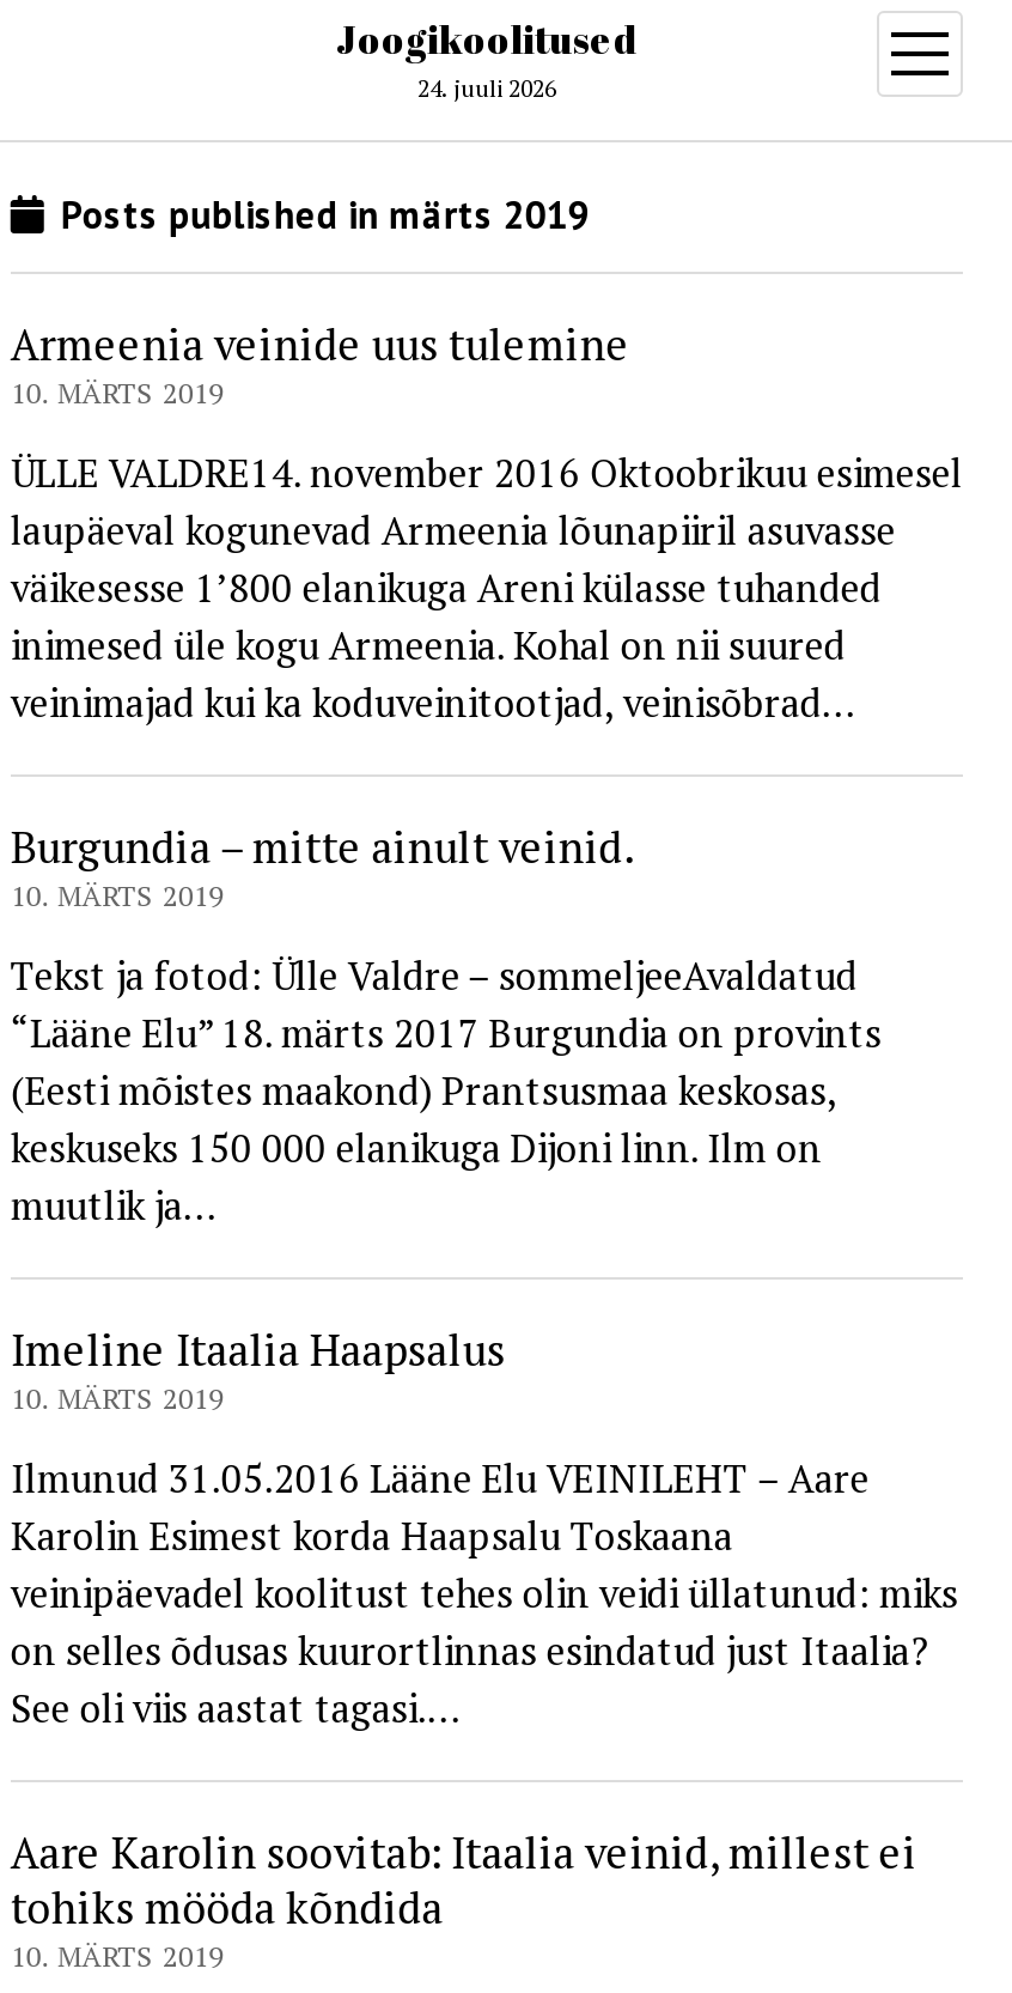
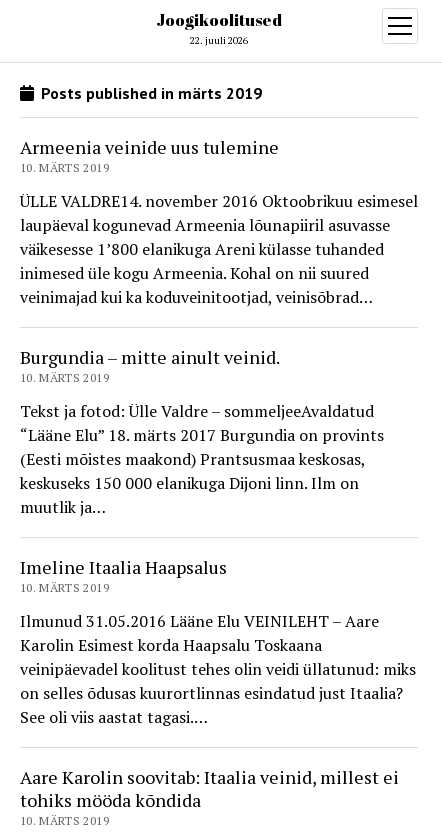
- 24. juuli 2026
+ 22. juuli 2026
